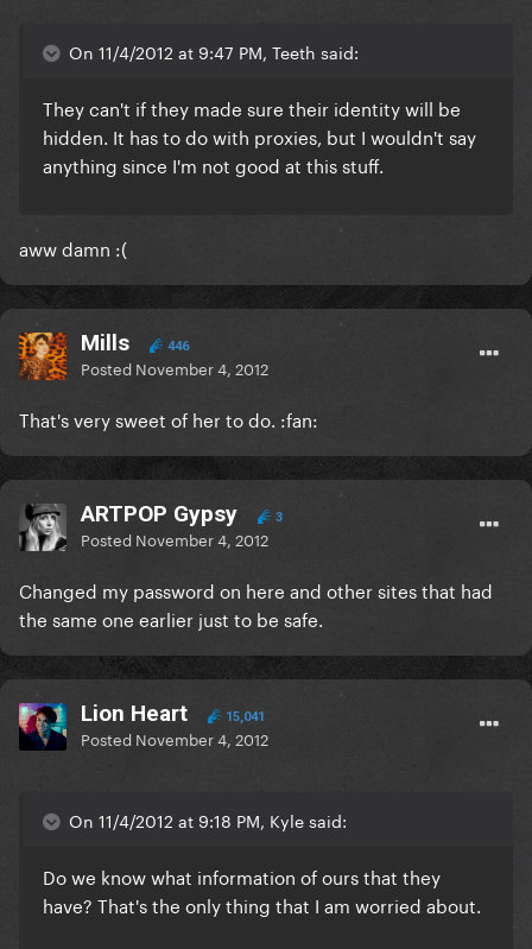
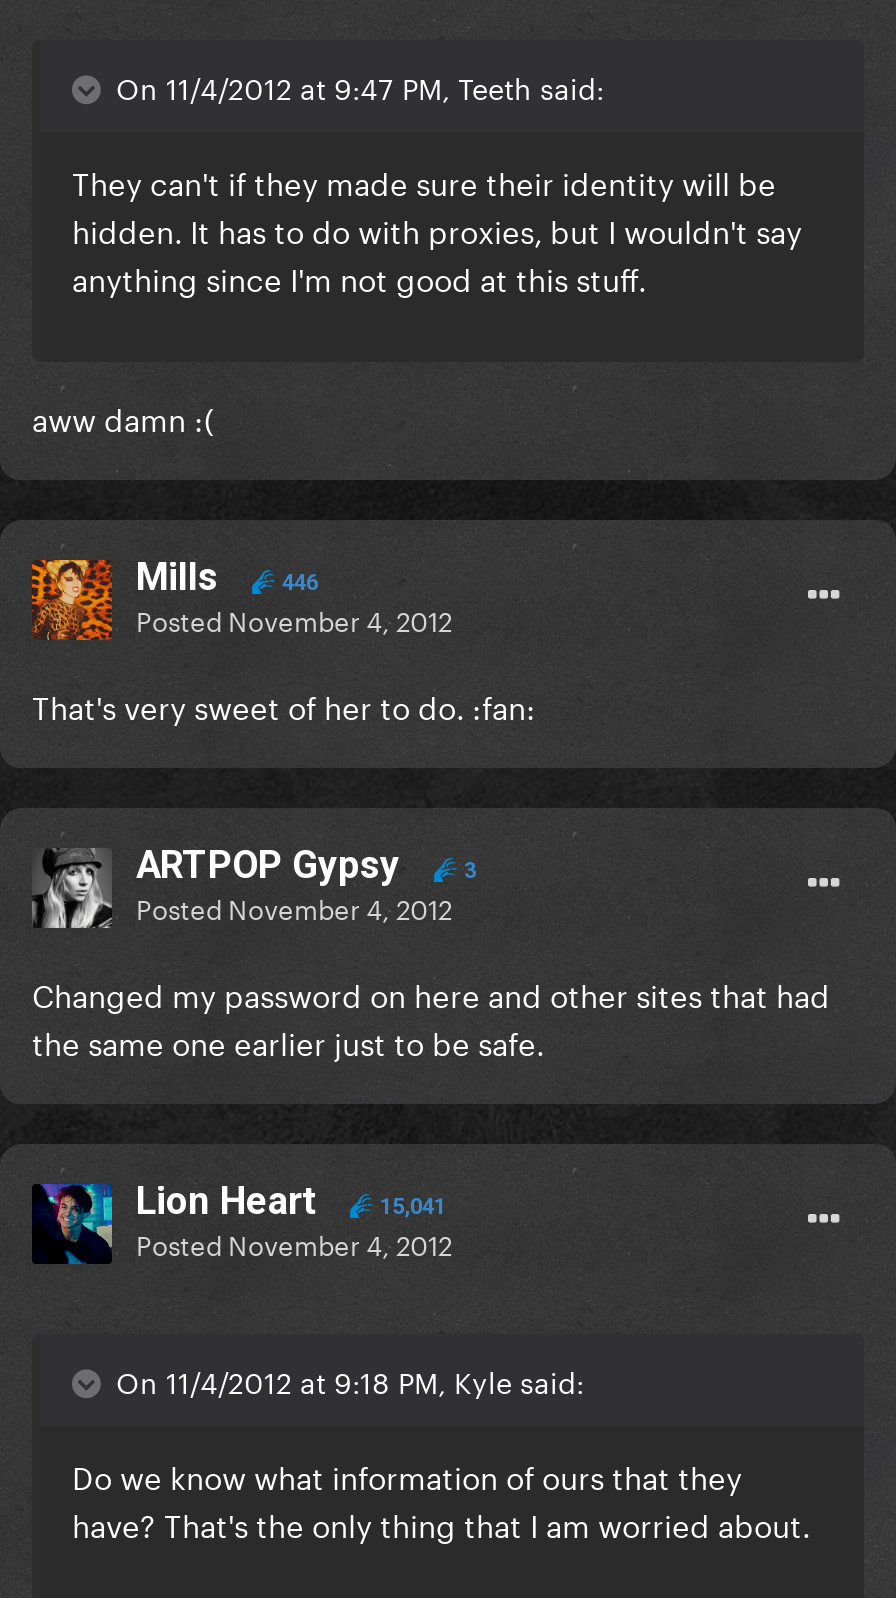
- [image]
+ [image]
